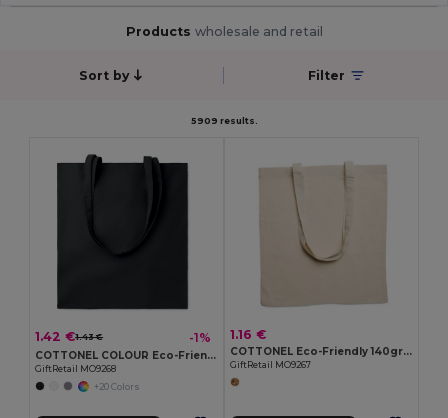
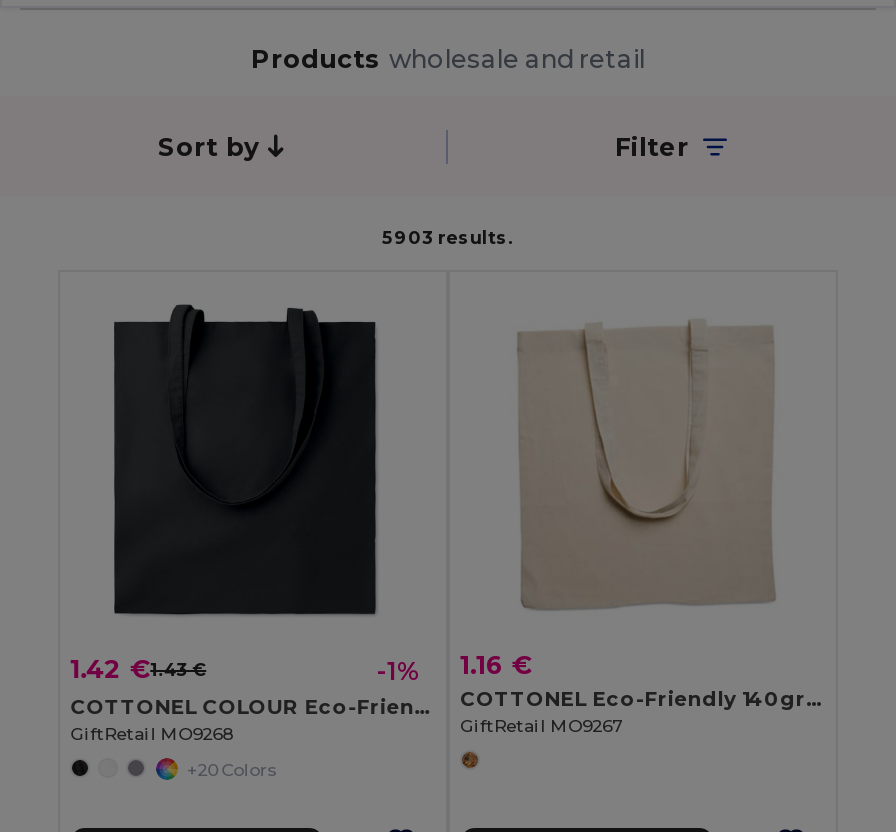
- 5909 results.
+ 5903 results.
